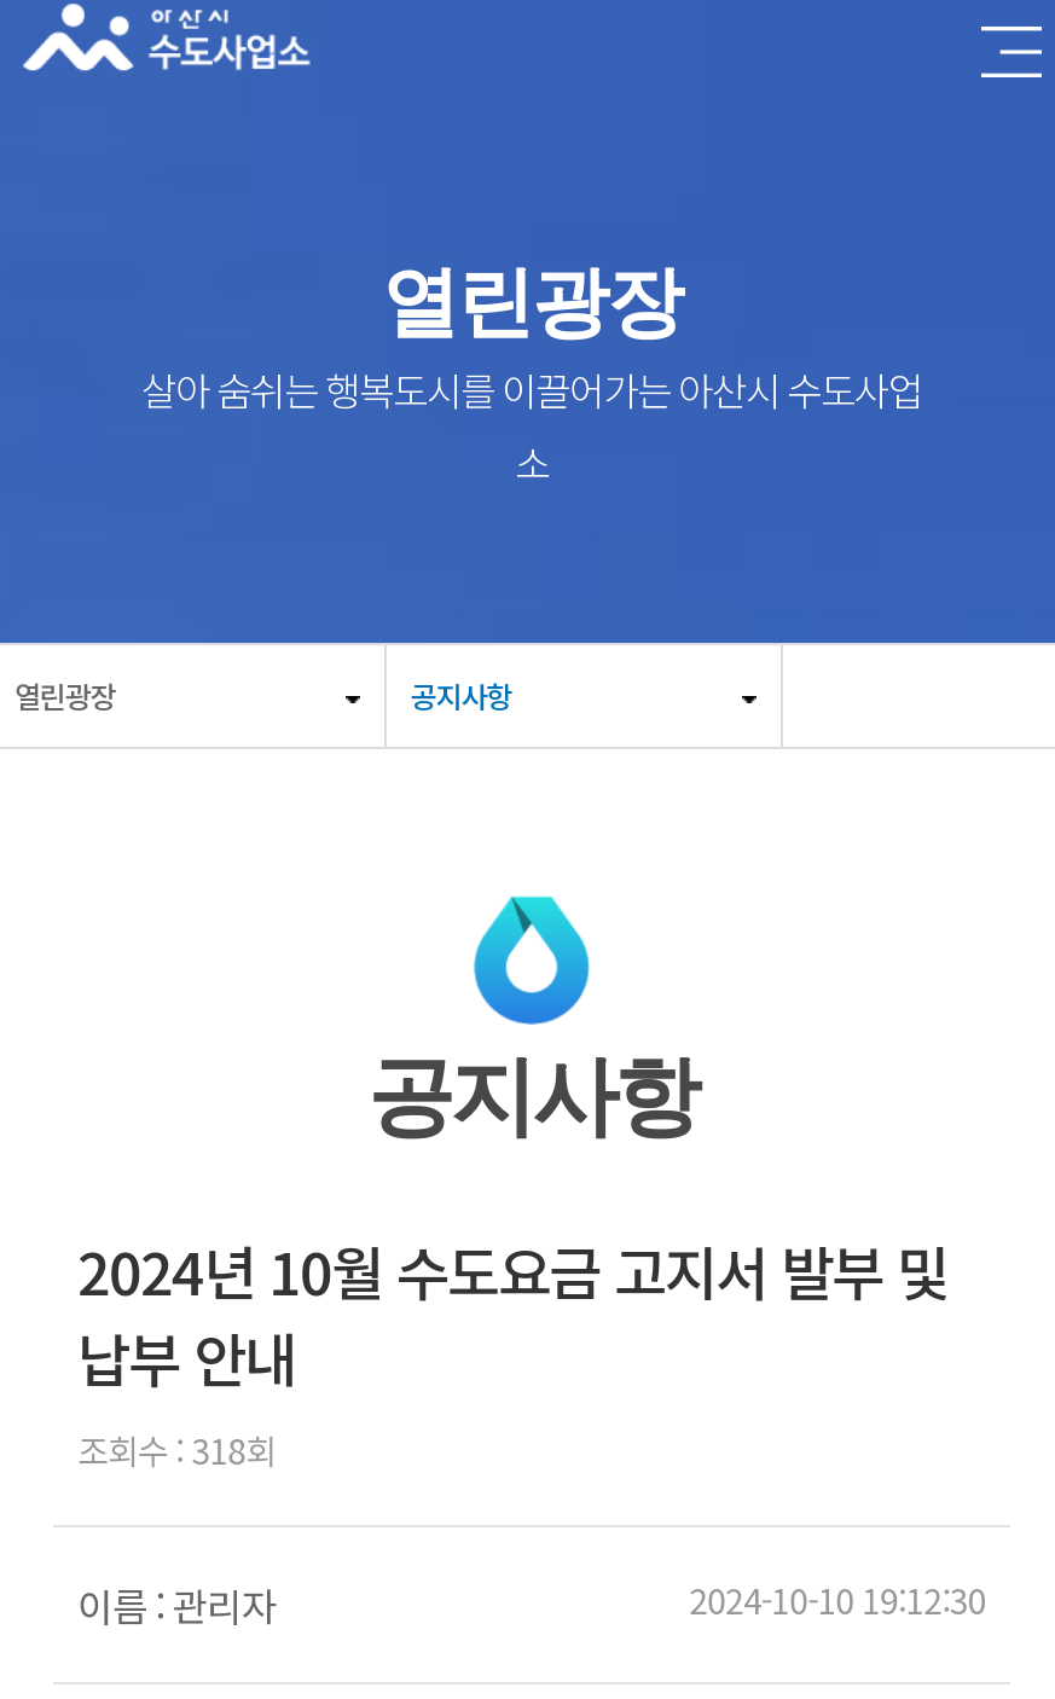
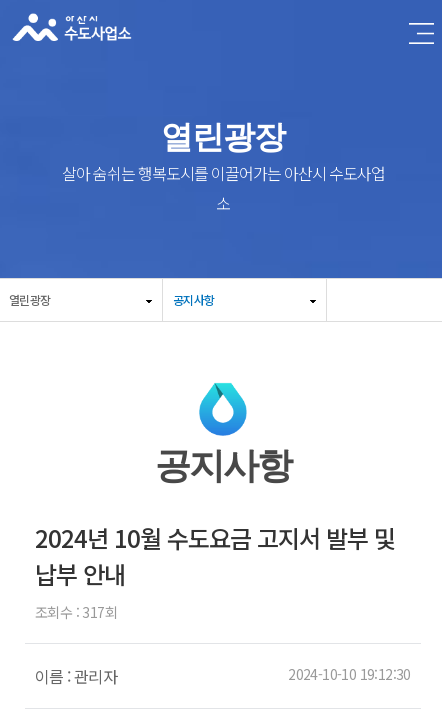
- 조회수 : 318회
+ 조회수 : 317회
